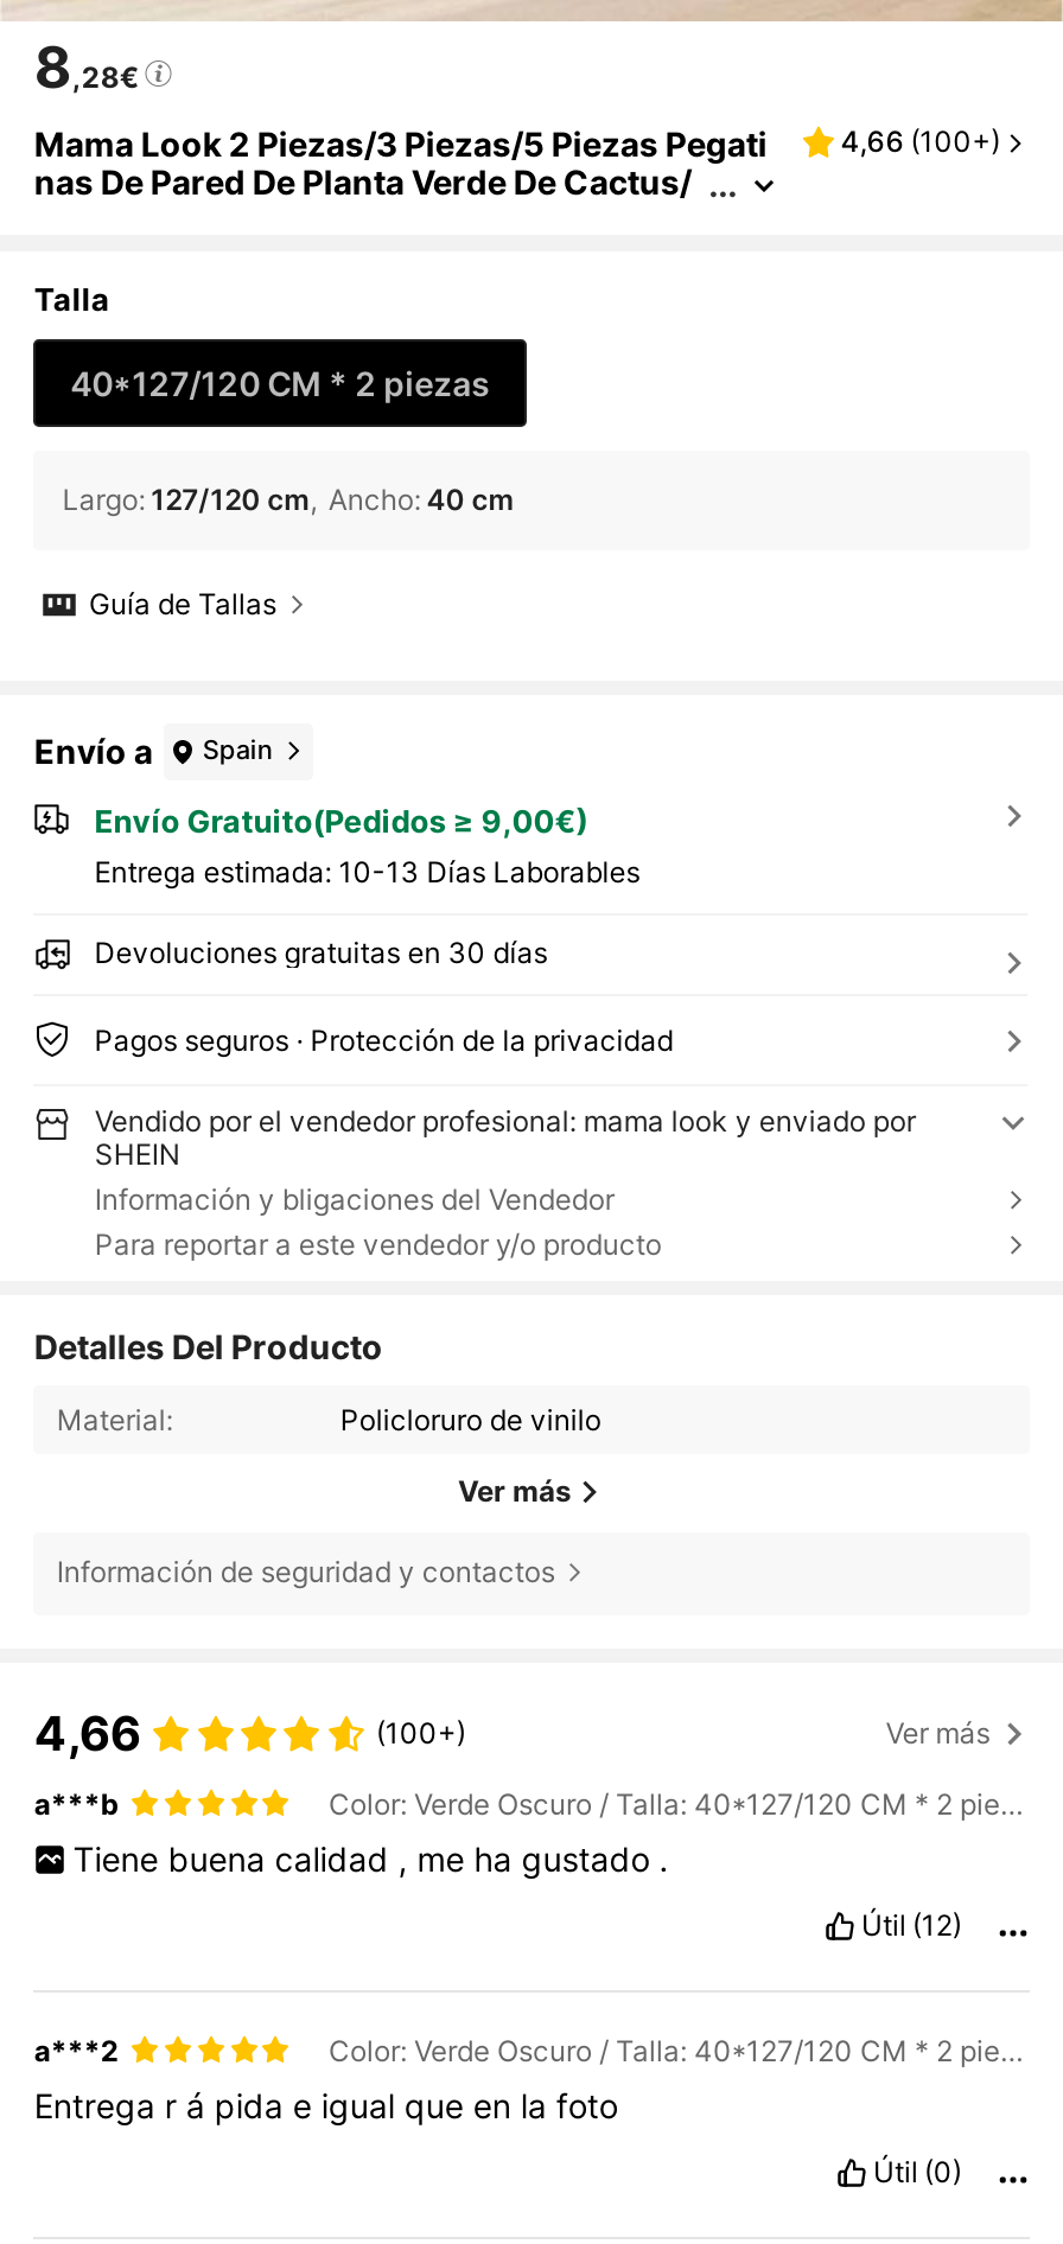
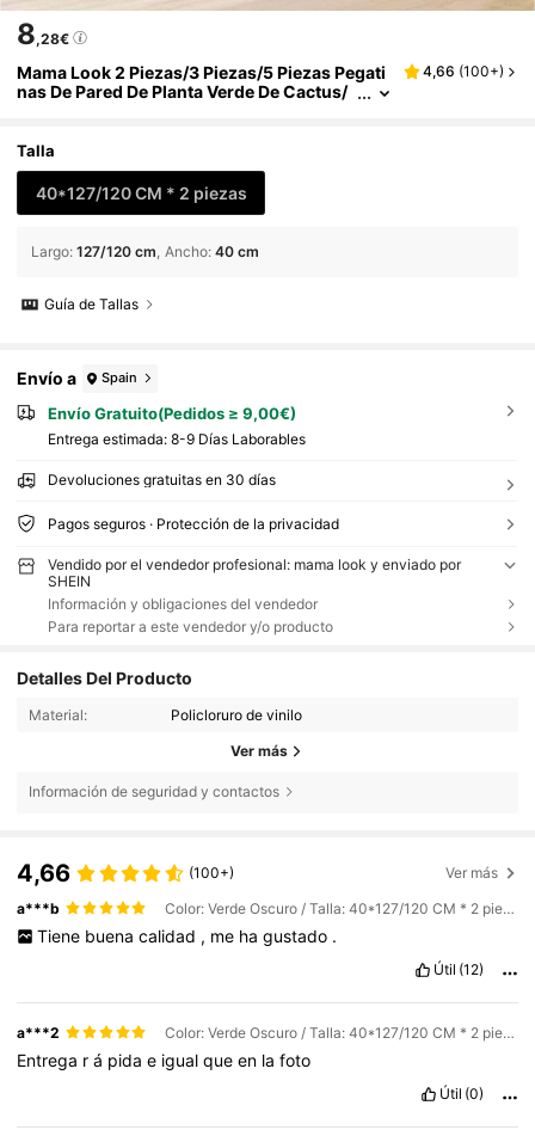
- Entrega estimada: 10-13 Días Laborables
+ Entrega estimada: 8-9 Días Laborables

- Información y bligaciones del Vendedor
+ Información y obligaciones del vendedor
